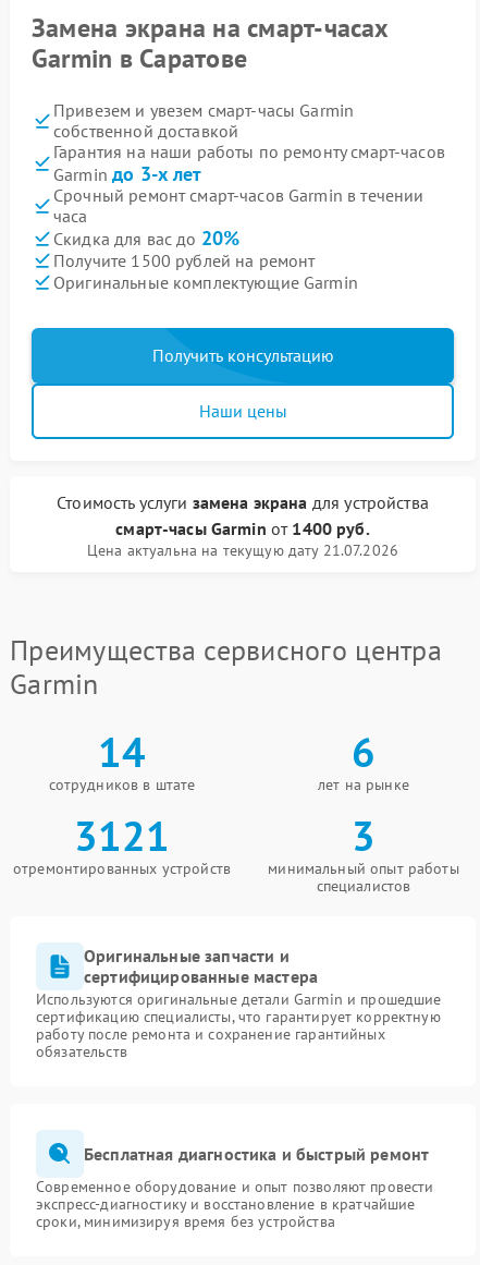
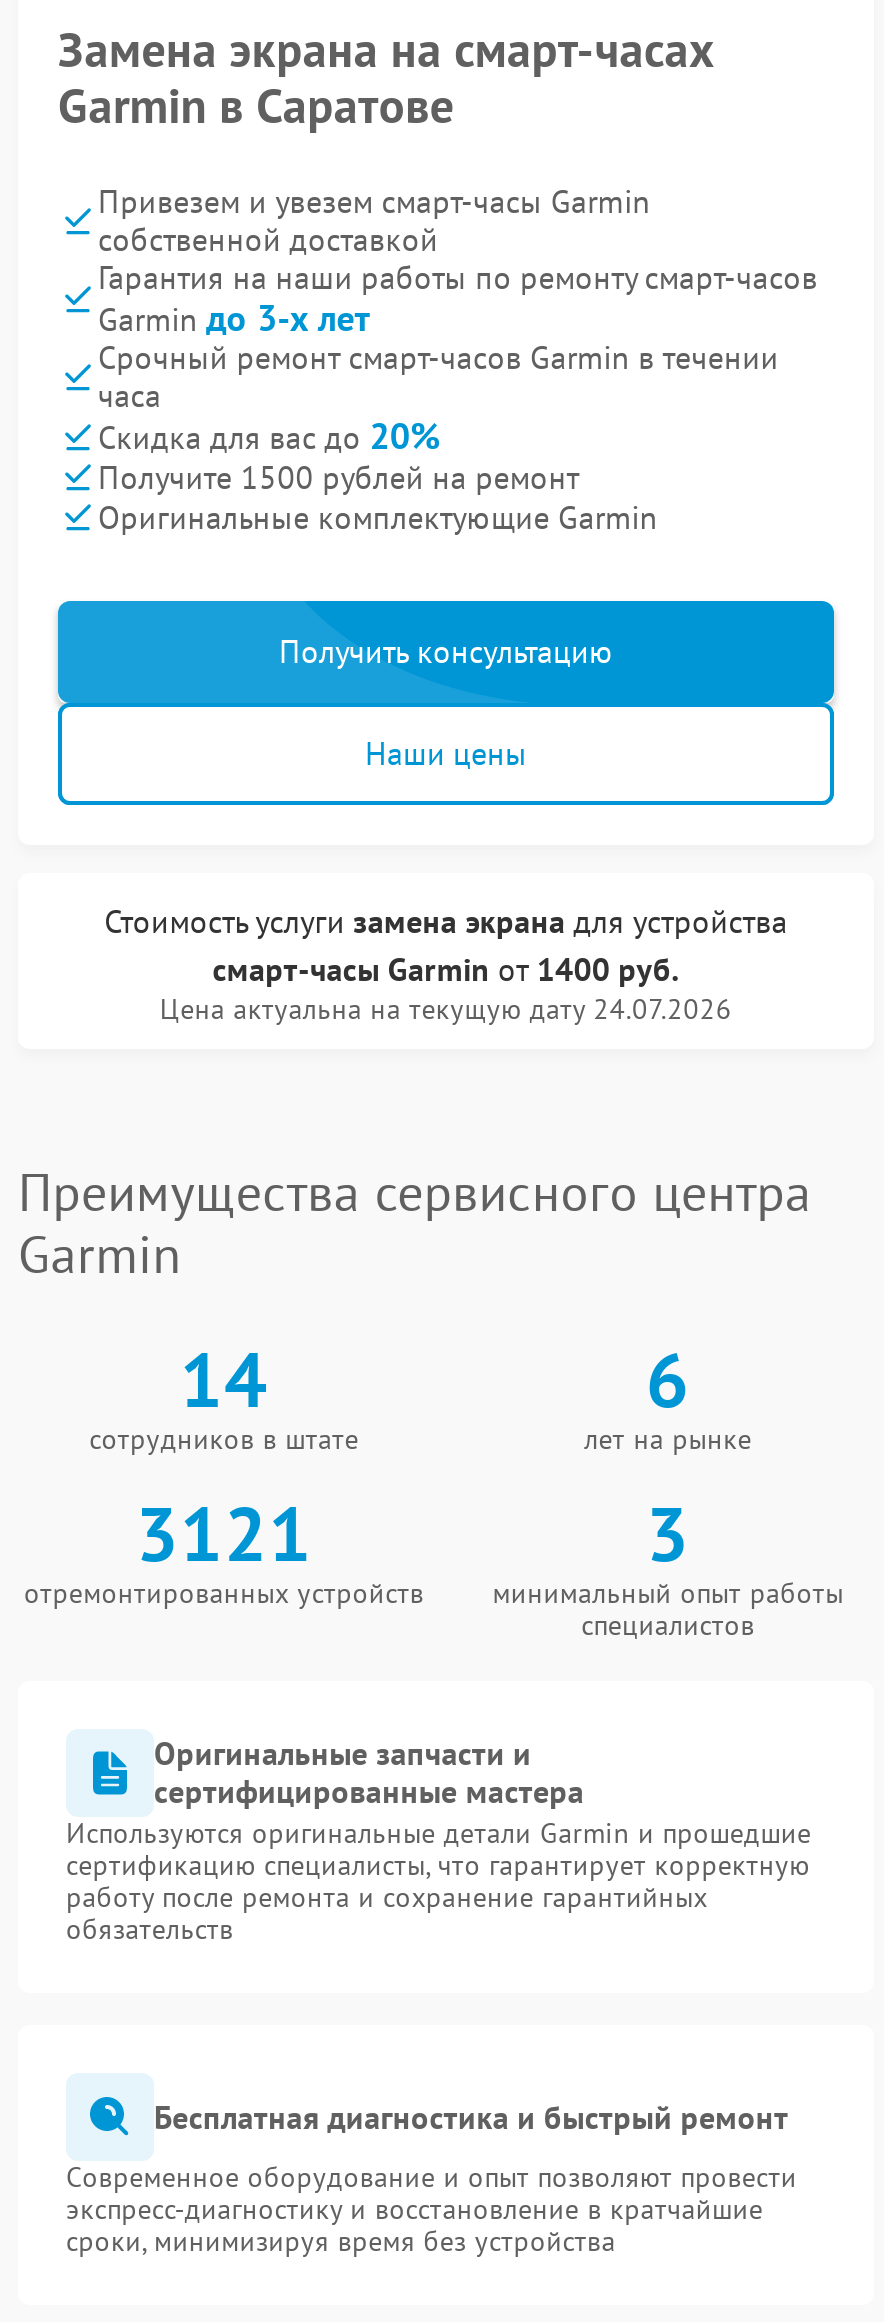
- Цена актуальна на текущую дату 21.07.2026
+ Цена актуальна на текущую дату 24.07.2026
